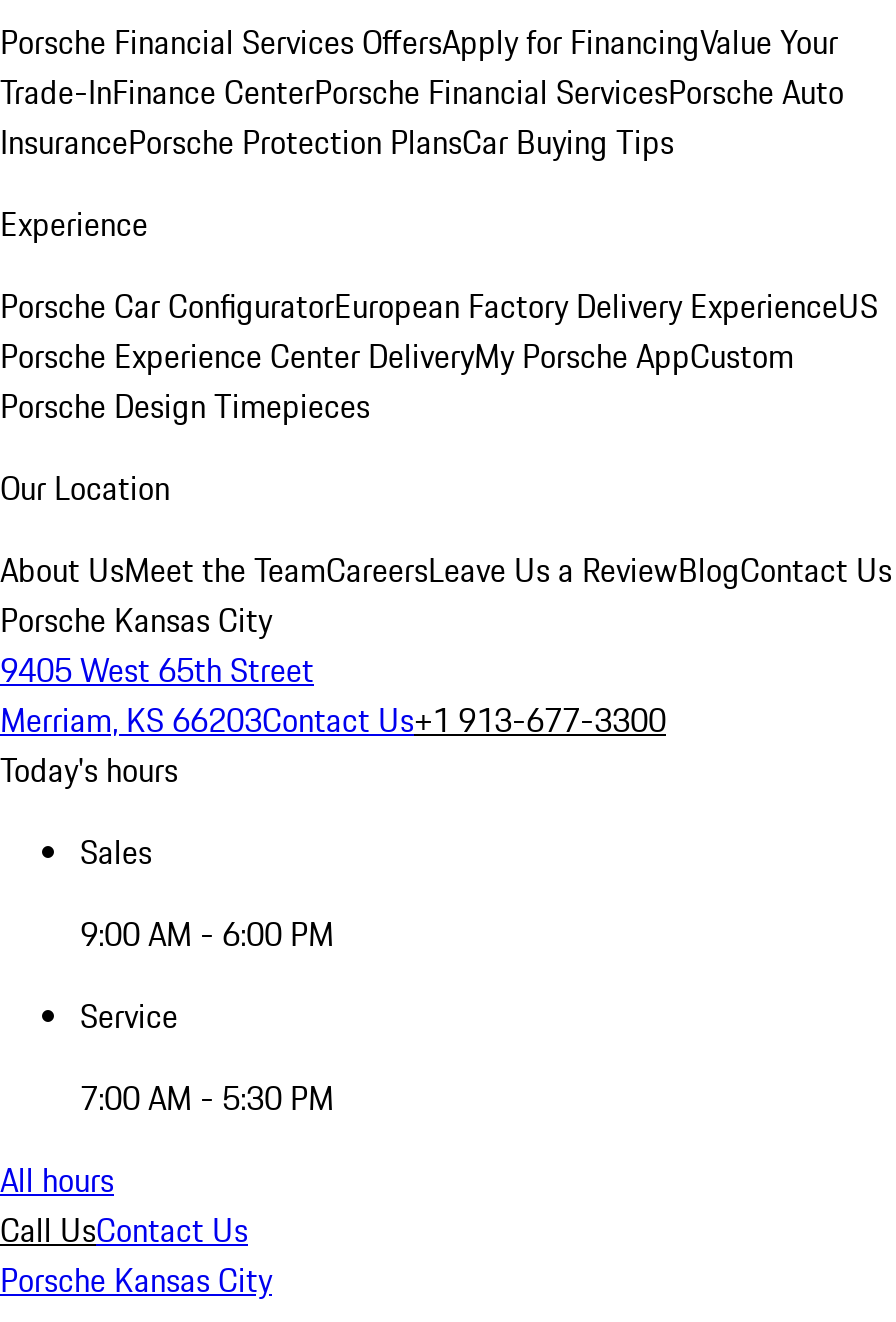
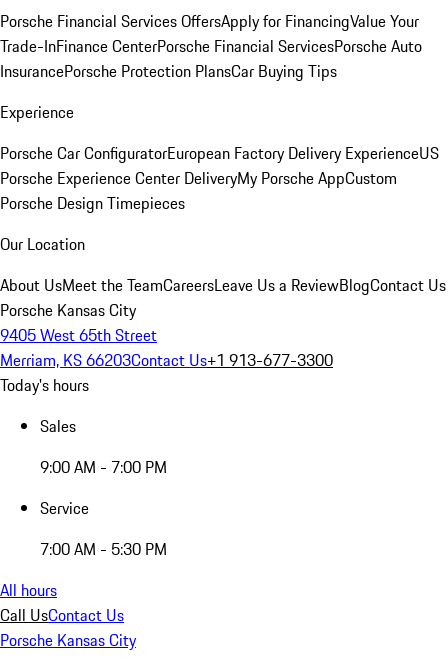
- 9:00 AM - 6:00 PM
+ 9:00 AM - 7:00 PM
